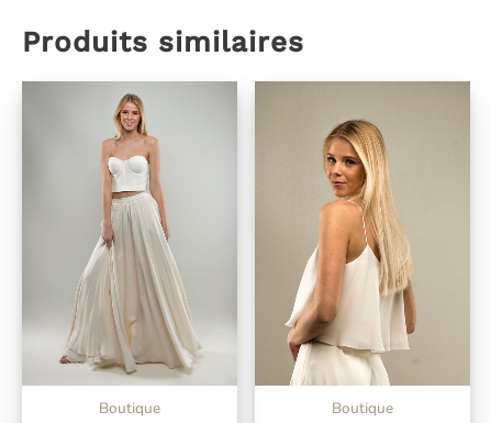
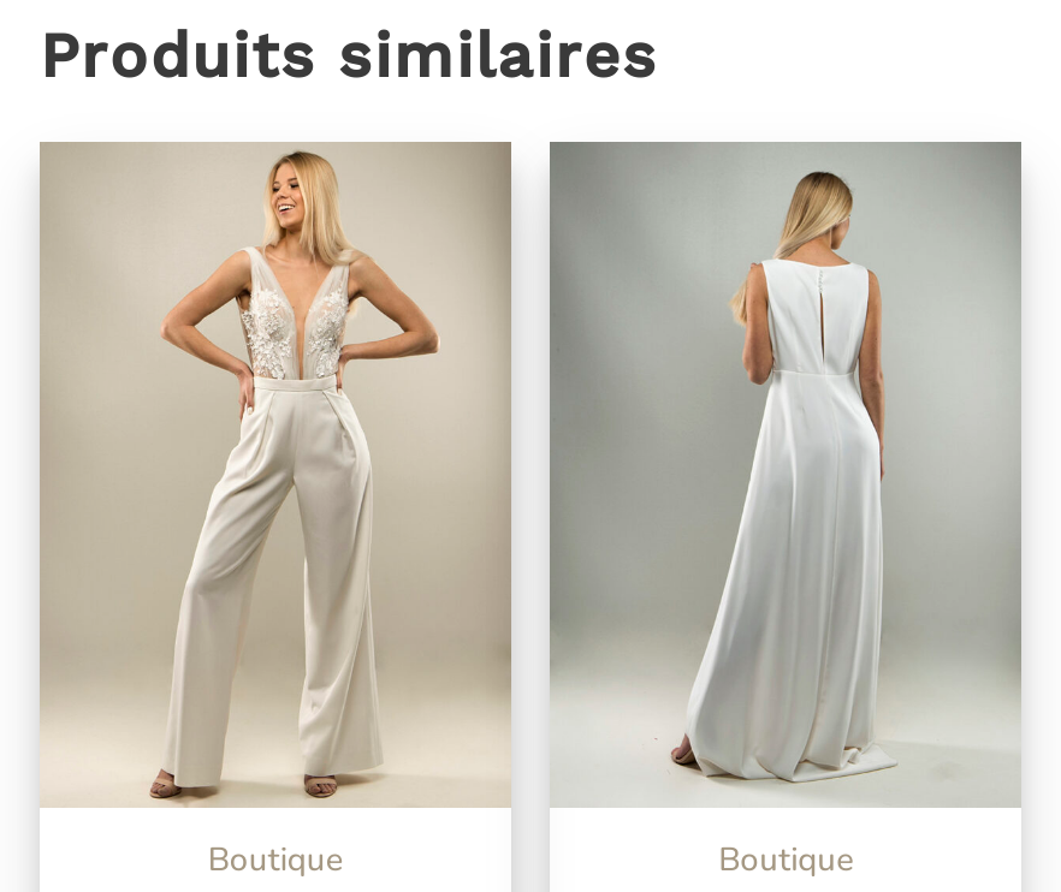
- [image]
+ [image]

- [image]
+ [image]
